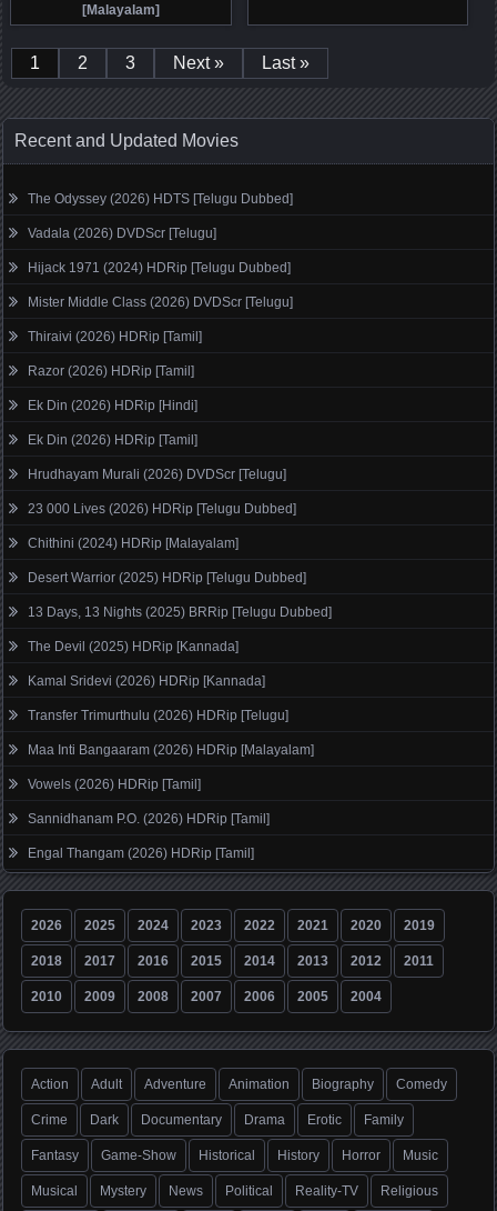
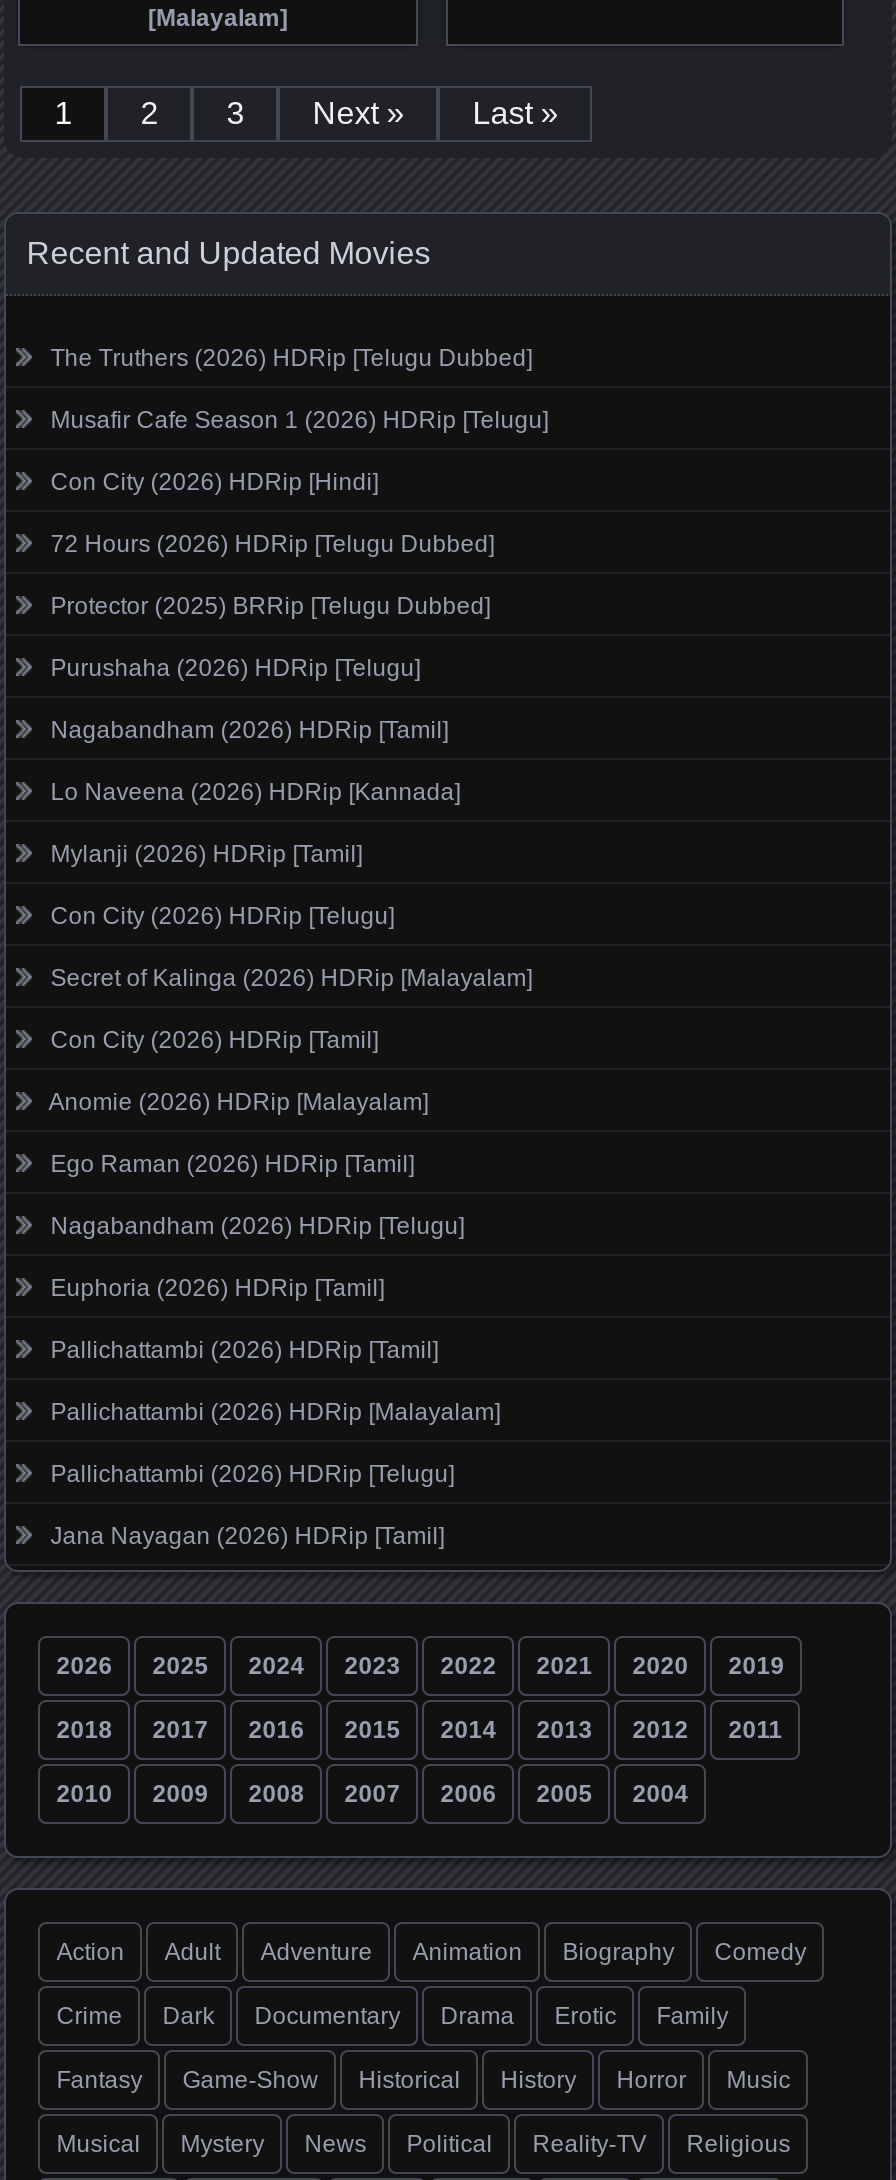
- The Odyssey (2026) HDTS [Telugu Dubbed]
+ The Truthers (2026) HDRip [Telugu Dubbed]

- Vadala (2026) DVDScr [Telugu]
+ Musafir Cafe Season 1 (2026) HDRip [Telugu]

- Hijack 1971 (2024) HDRip [Telugu Dubbed]
+ Con City (2026) HDRip [Hindi]

- Mister Middle Class (2026) DVDScr [Telugu]
+ 72 Hours (2026) HDRip [Telugu Dubbed]

- Thiraivi (2026) HDRip [Tamil]
+ Protector (2025) BRRip [Telugu Dubbed]

- Razor (2026) HDRip [Tamil]
+ Purushaha (2026) HDRip [Telugu]

- Ek Din (2026) HDRip [Hindi]
+ Nagabandham (2026) HDRip [Tamil]

- Ek Din (2026) HDRip [Tamil]
+ Lo Naveena (2026) HDRip [Kannada]

- Hrudhayam Murali (2026) DVDScr [Telugu]
+ Mylanji (2026) HDRip [Tamil]

- 23 000 Lives (2026) HDRip [Telugu Dubbed]
+ Con City (2026) HDRip [Telugu]

- Chithini (2024) HDRip [Malayalam]
+ Secret of Kalinga (2026) HDRip [Malayalam]

- Desert Warrior (2025) HDRip [Telugu Dubbed]
+ Con City (2026) HDRip [Tamil]

- 13 Days, 13 Nights (2025) BRRip [Telugu Dubbed]
+ Anomie (2026) HDRip [Malayalam]

- The Devil (2025) HDRip [Kannada]
+ Ego Raman (2026) HDRip [Tamil]

- Kamal Sridevi (2026) HDRip [Kannada]
+ Nagabandham (2026) HDRip [Telugu]

- Transfer Trimurthulu (2026) HDRip [Telugu]
+ Euphoria (2026) HDRip [Tamil]

- Maa Inti Bangaaram (2026) HDRip [Malayalam]
+ Pallichattambi (2026) HDRip [Tamil]

- Vowels (2026) HDRip [Tamil]
+ Pallichattambi (2026) HDRip [Malayalam]

- Sannidhanam P.O. (2026) HDRip [Tamil]
+ Pallichattambi (2026) HDRip [Telugu]

- Engal Thangam (2026) HDRip [Tamil]
+ Jana Nayagan (2026) HDRip [Tamil]
